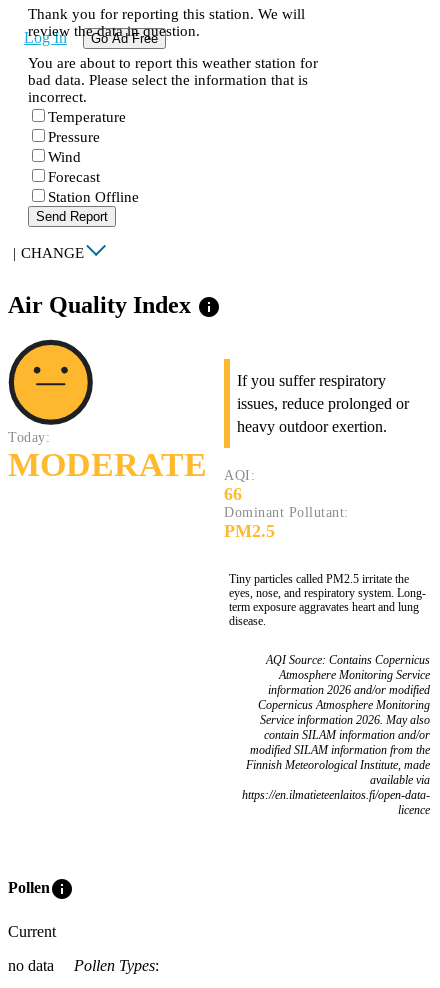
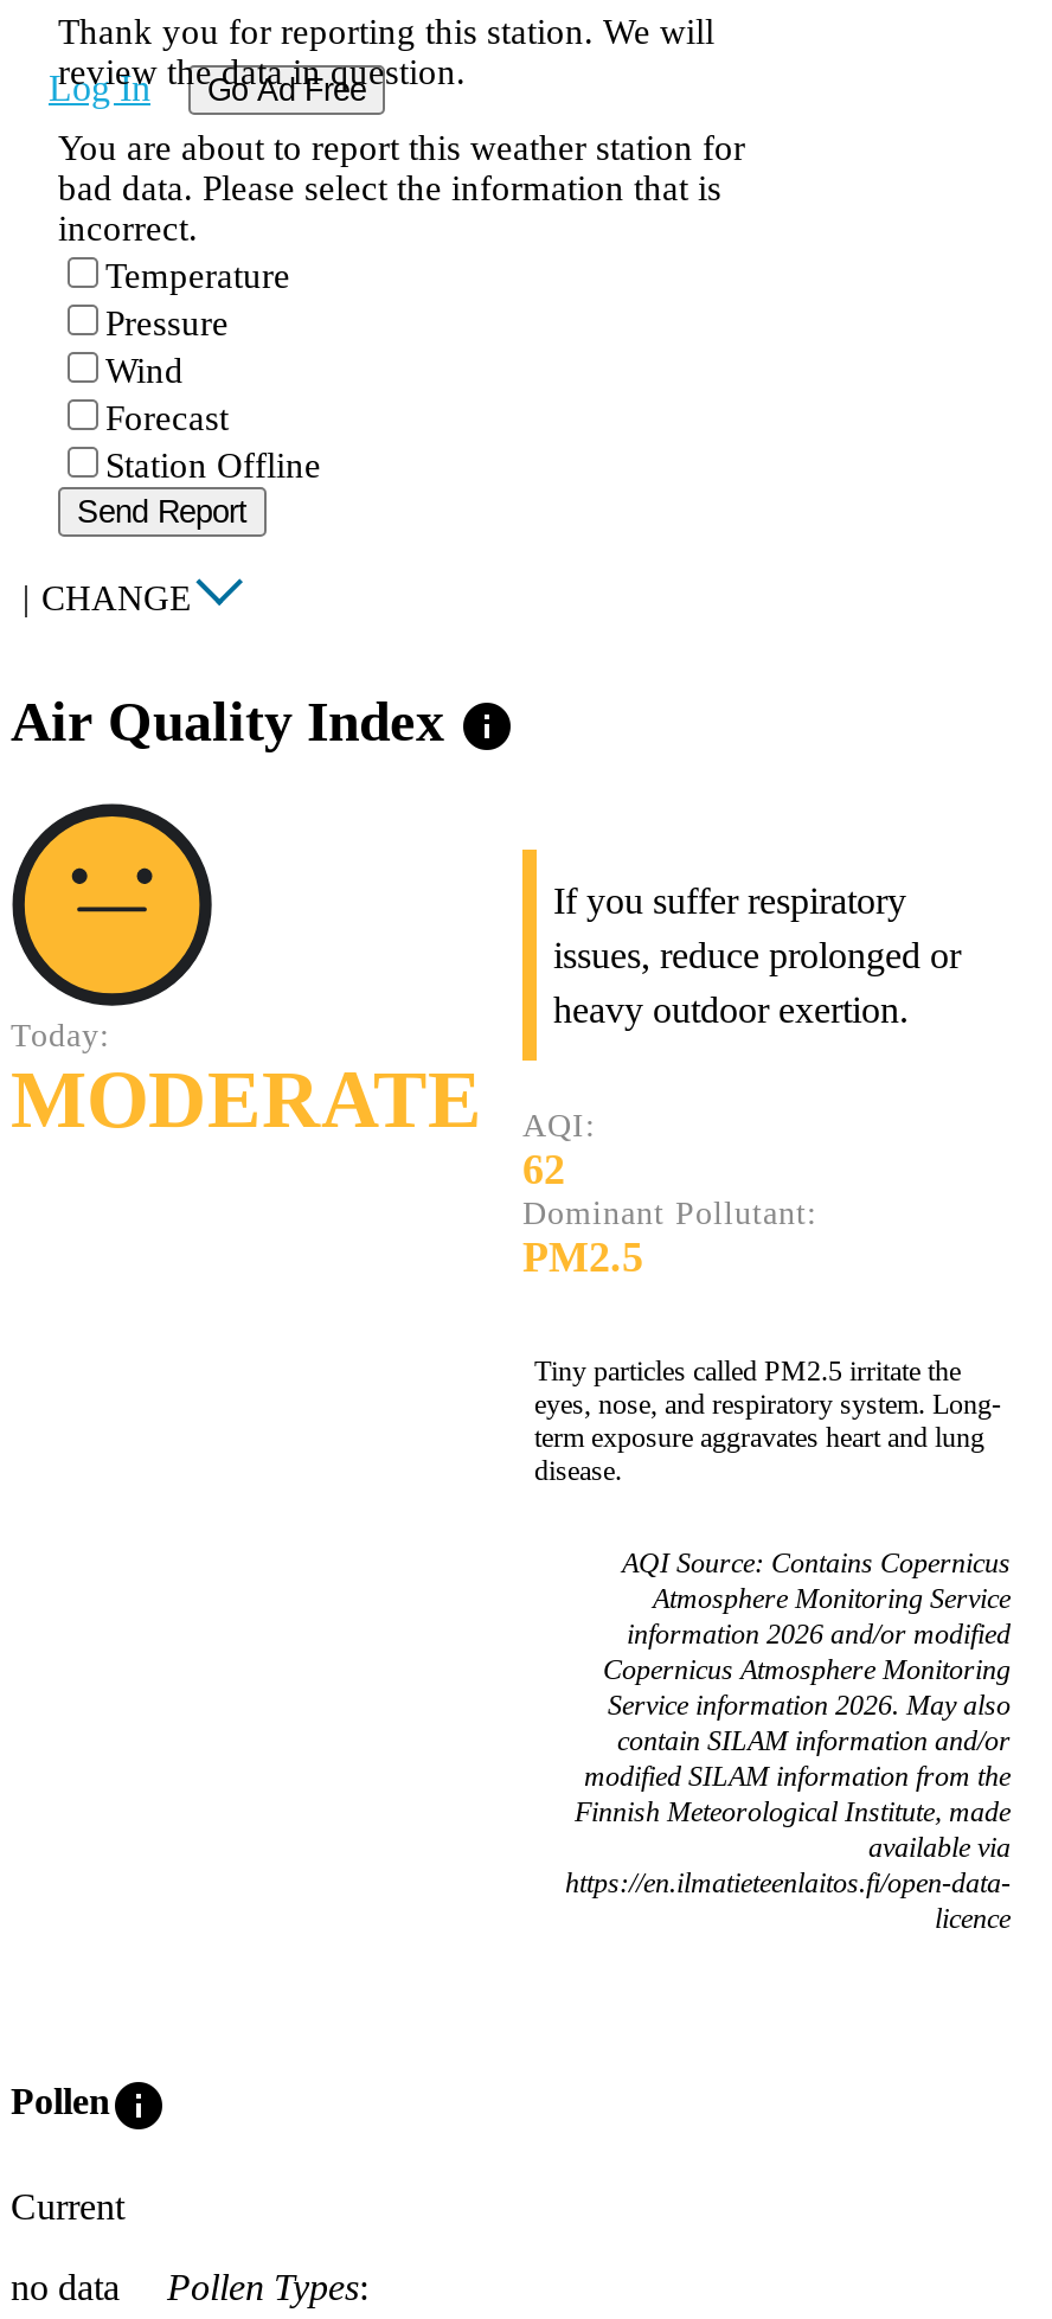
- 66
+ 62
